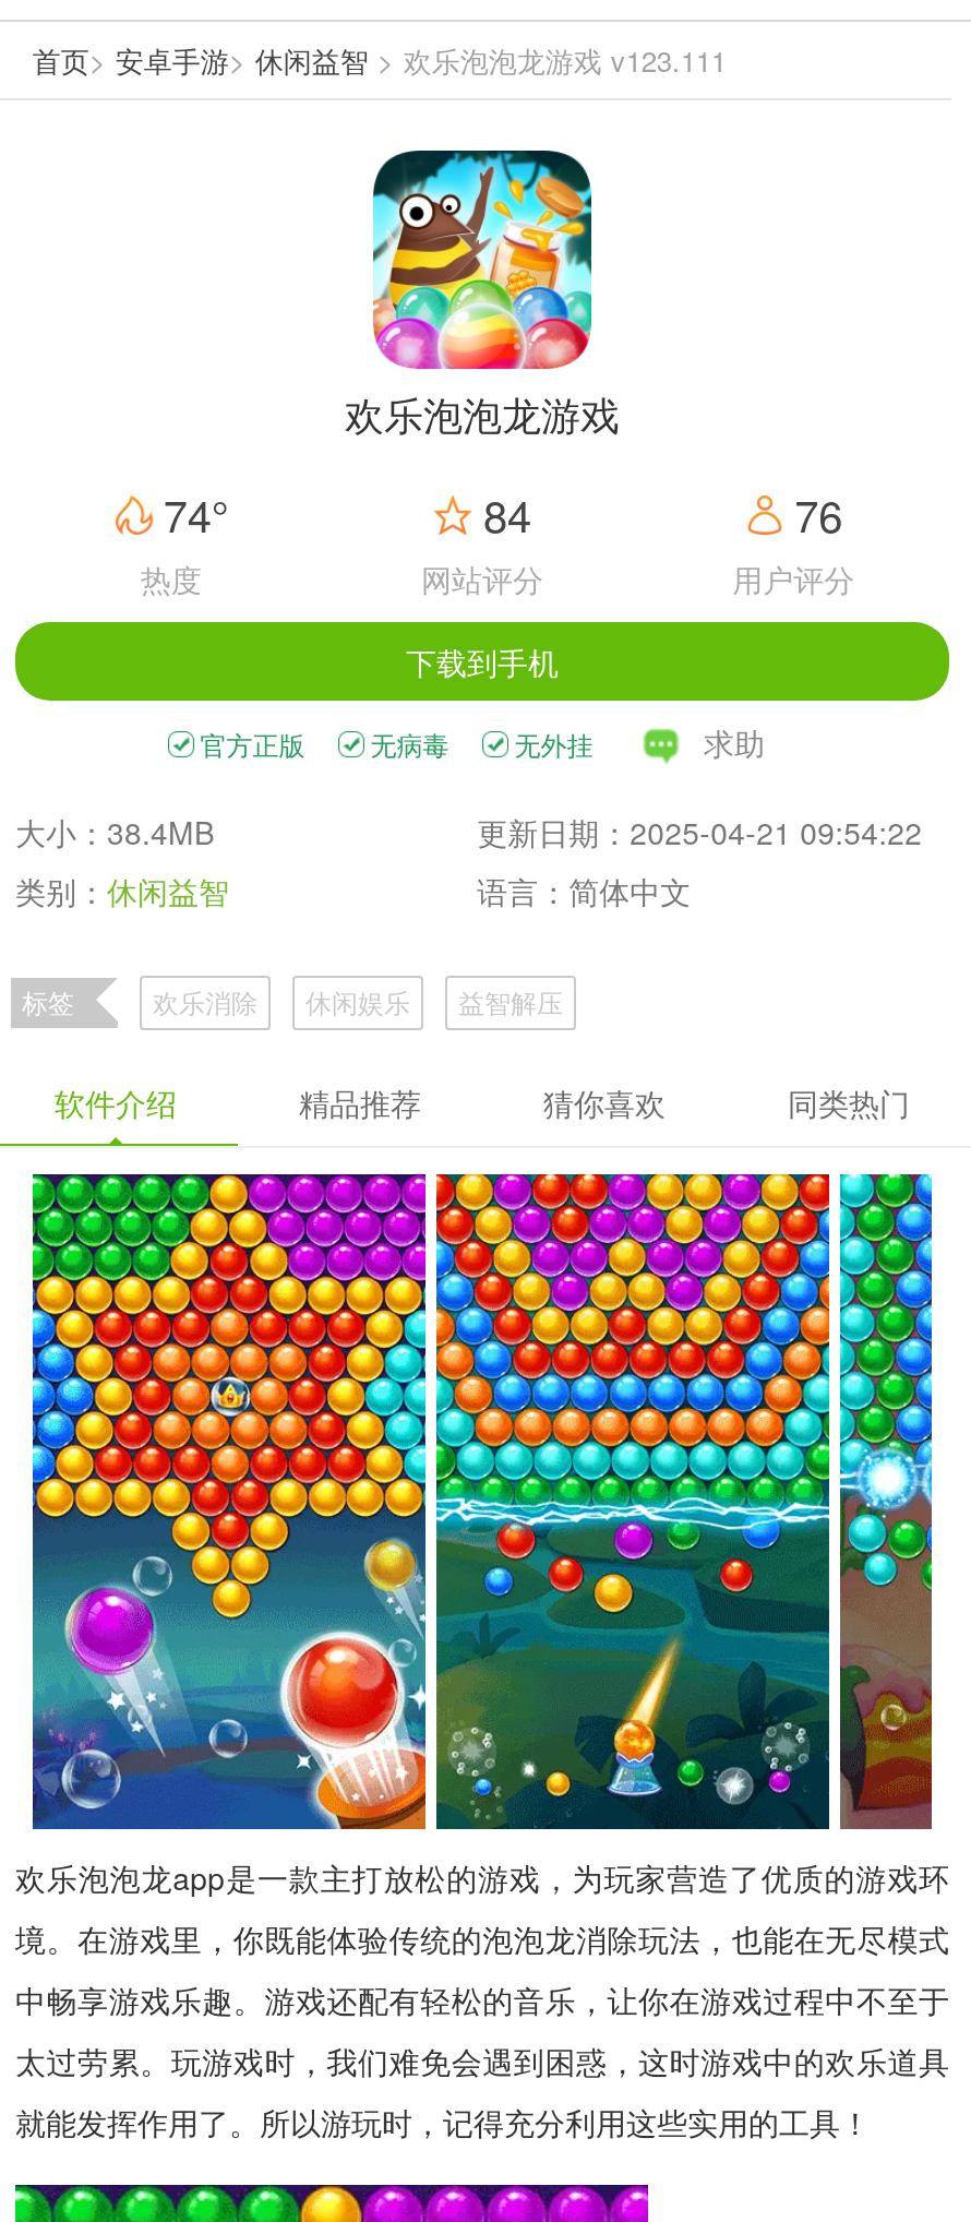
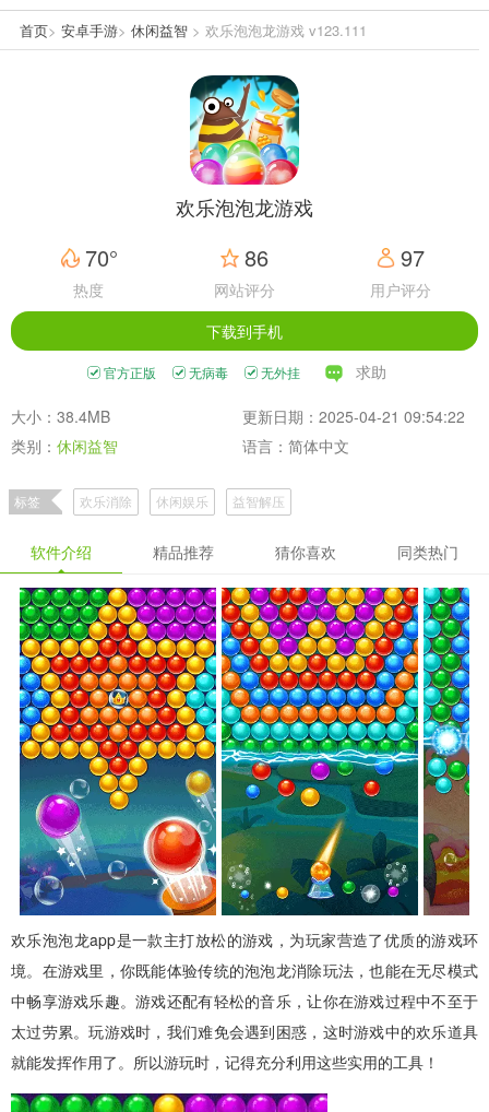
- 74°
+ 70°

- 84
+ 86

- 76
+ 97
